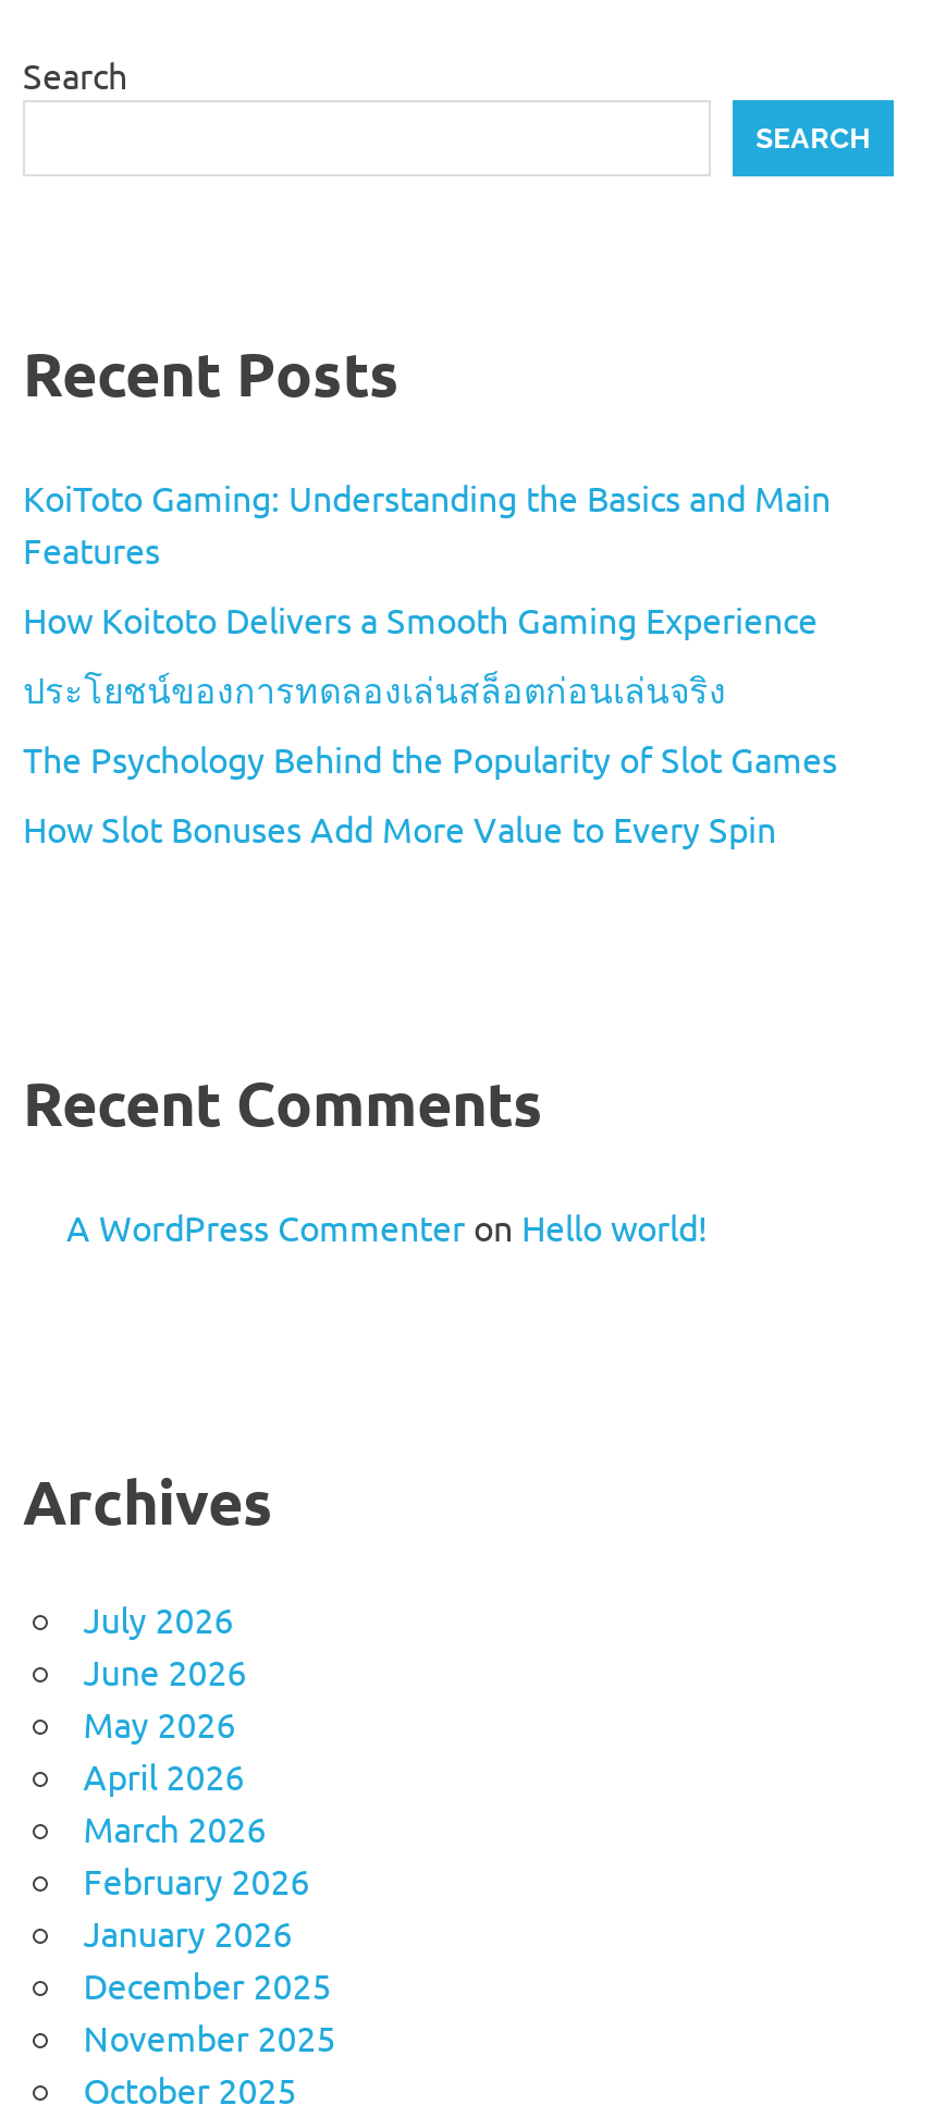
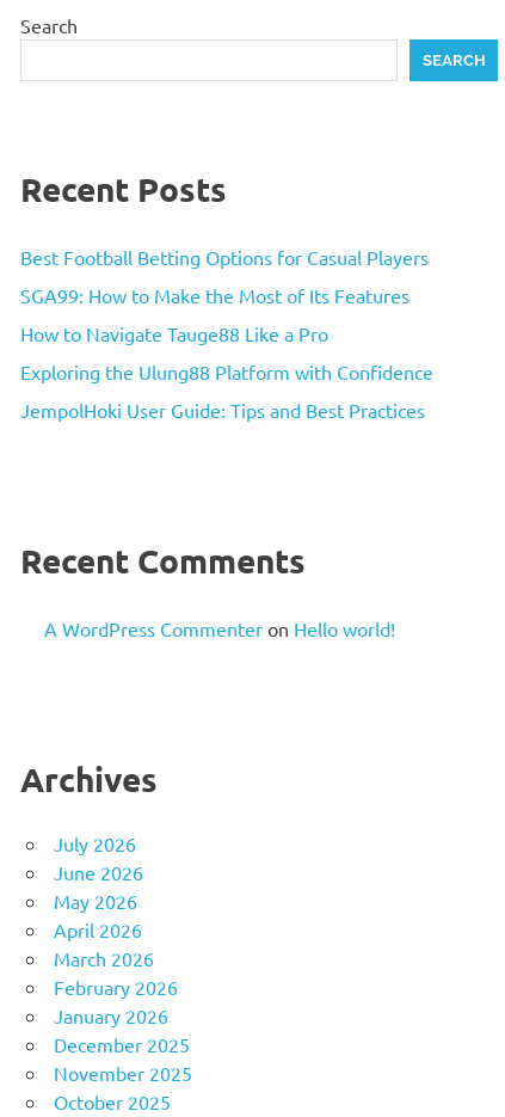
- KoiToto Gaming: Understanding the Basics and Main
- Features
+ Best Football Betting Options for Casual Players

- How Koitoto Delivers a Smooth Gaming Experience
+ SGA99: How to Make the Most of Its Features

- ประโยชน์ของการทดลองเล่นสล็อตก่อนเล่นจริง
+ How to Navigate Tauge88 Like a Pro

- The Psychology Behind the Popularity of Slot Games
+ Exploring the Ulung88 Platform with Confidence

- How Slot Bonuses Add More Value to Every Spin
+ JempolHoki User Guide: Tips and Best Practices
